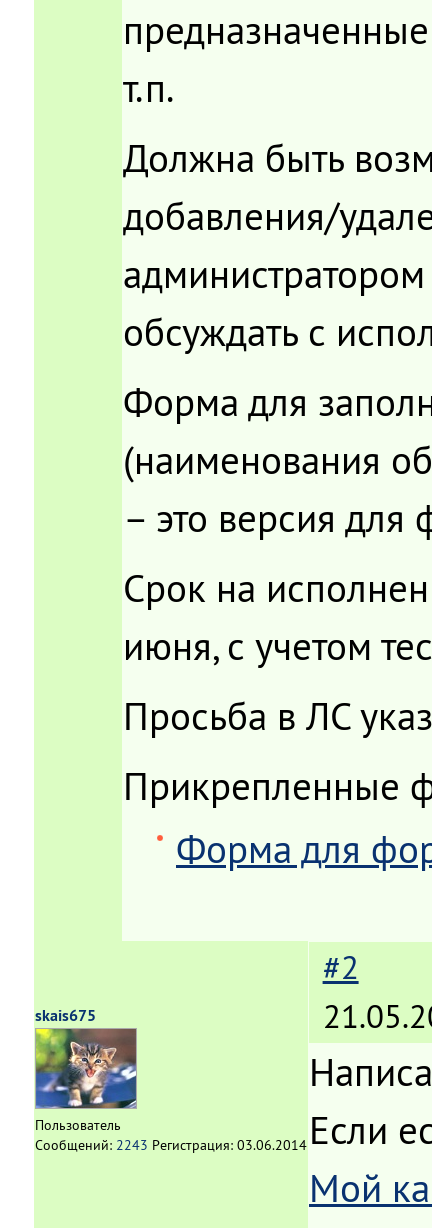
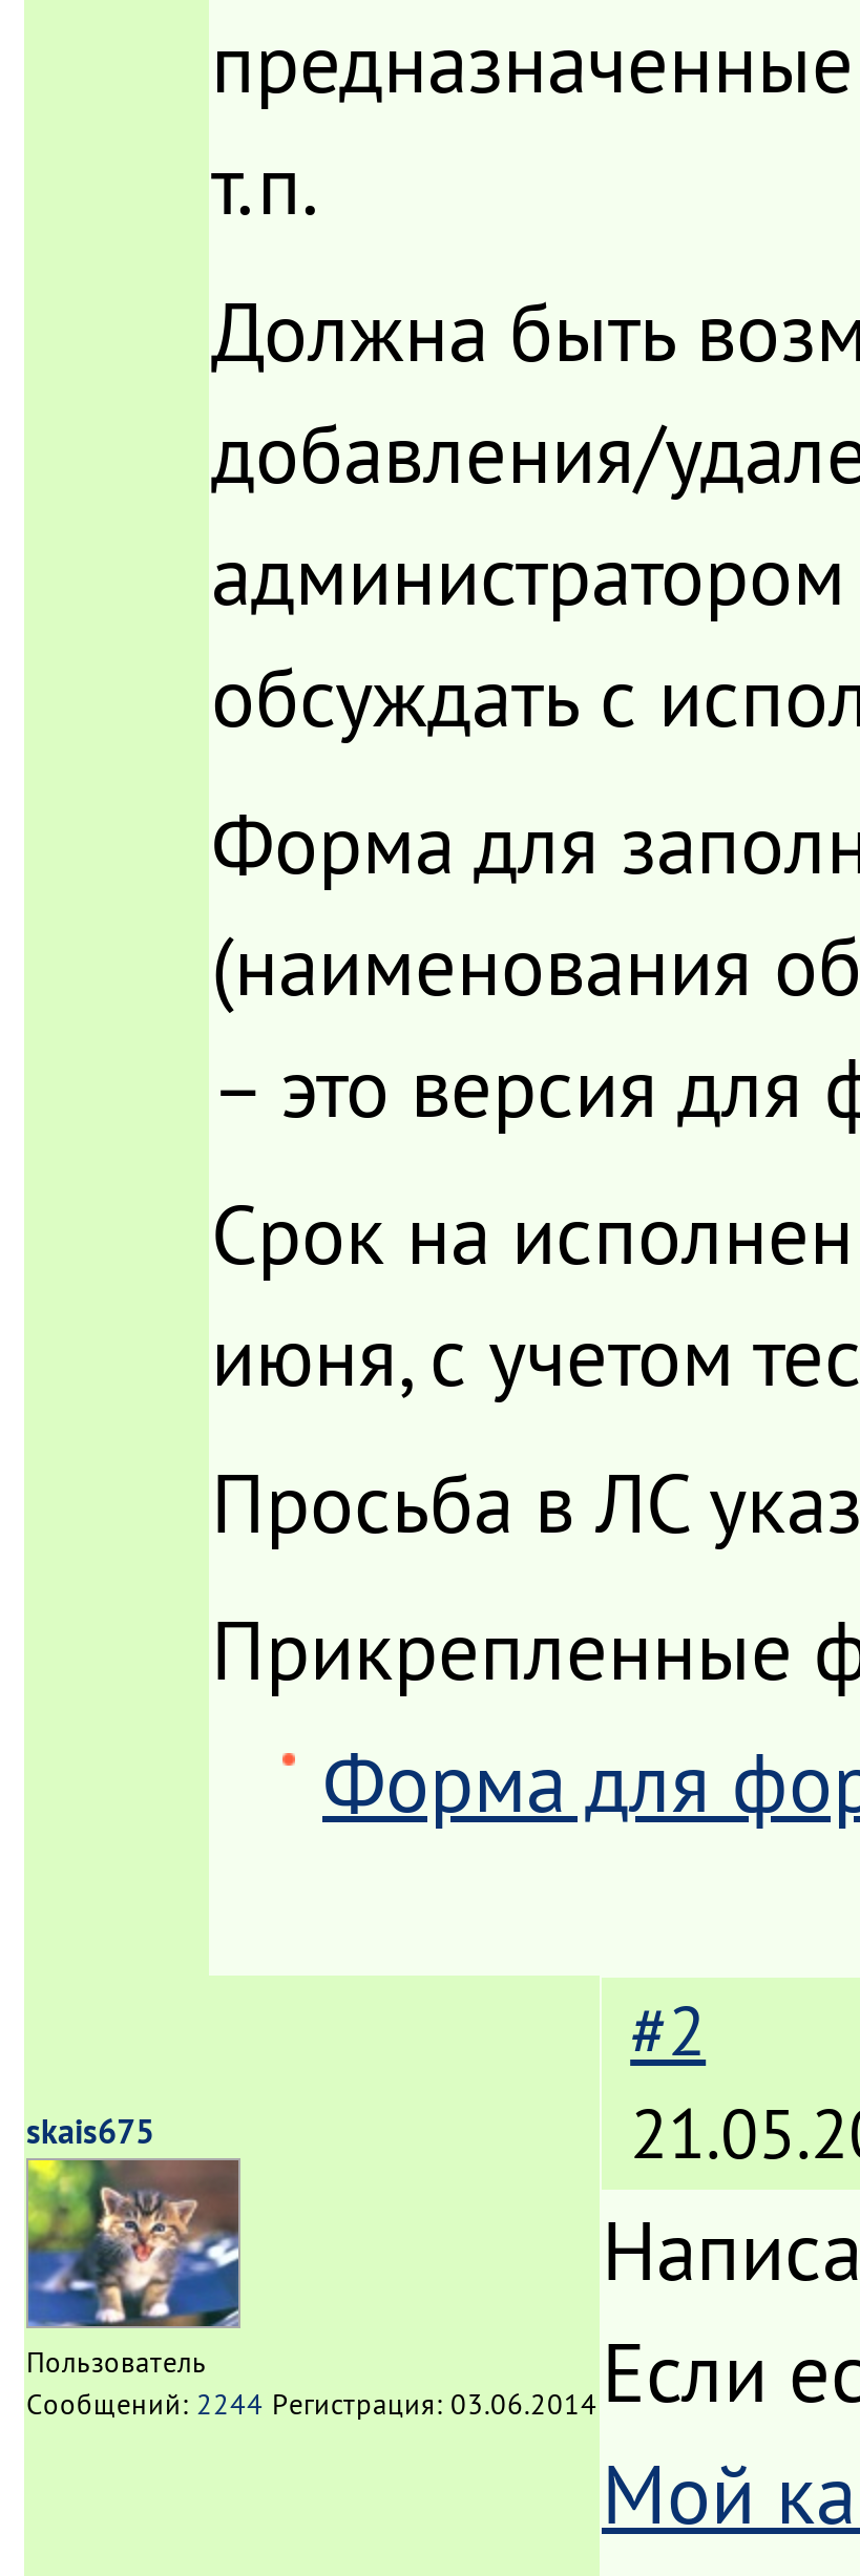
- Сообщений: 2243 Регистрация: 03.06.2014
+ Сообщений: 2244 Регистрация: 03.06.2014
